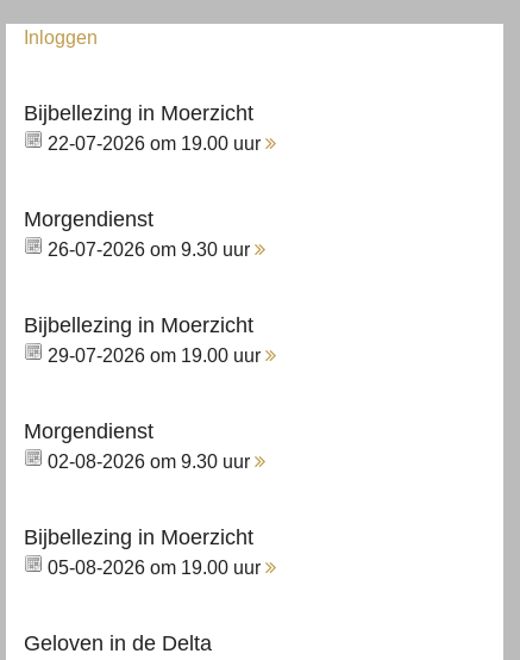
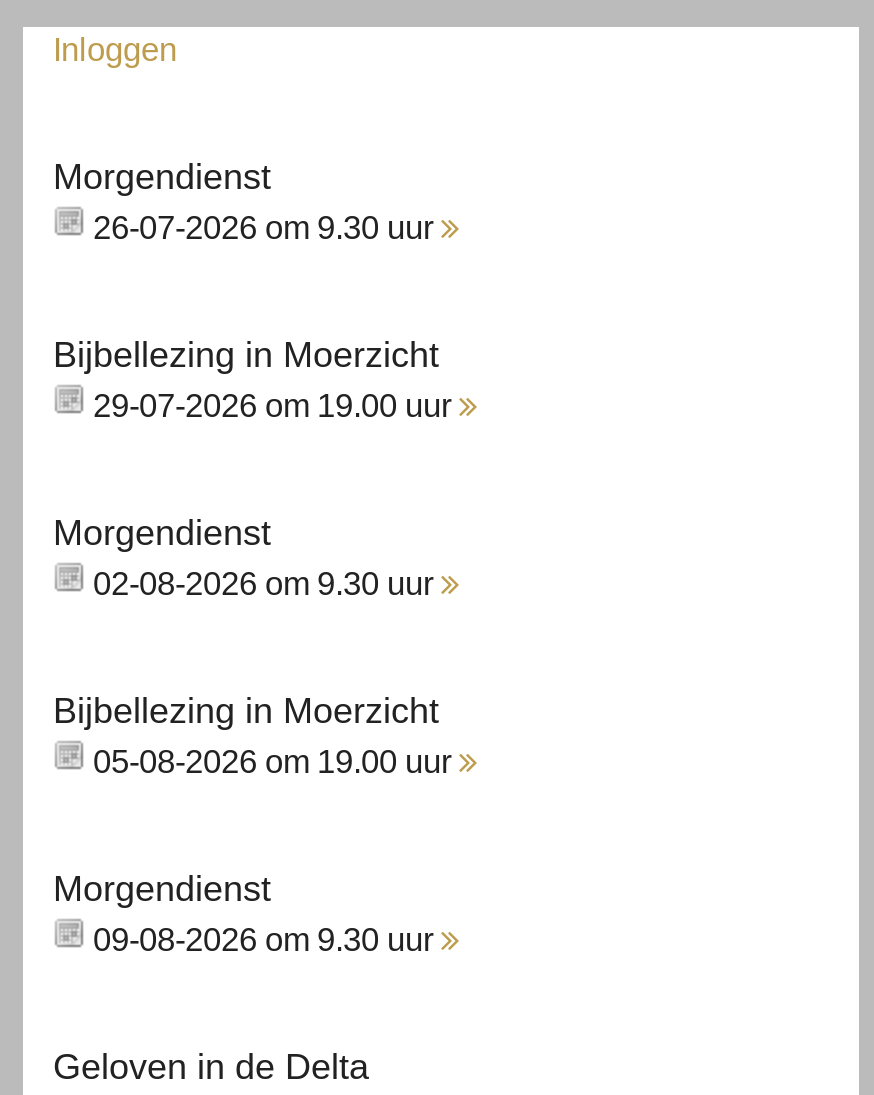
- Bijbellezing in Moerzicht
- 22-07-2026 om 19.00 uur

moved up: Morgendienst | 26-07-2026 om 9.30 uur | Bijbellezing in Moerzicht | 29-07-2026 om 19.00 uur | Morgendienst | 02-08-2026 om 9.30 uur | Bijbellezing in Moerzicht | 05-08-2026 om 19.00 uur

+ Morgendienst
+ 09-08-2026 om 9.30 uur
